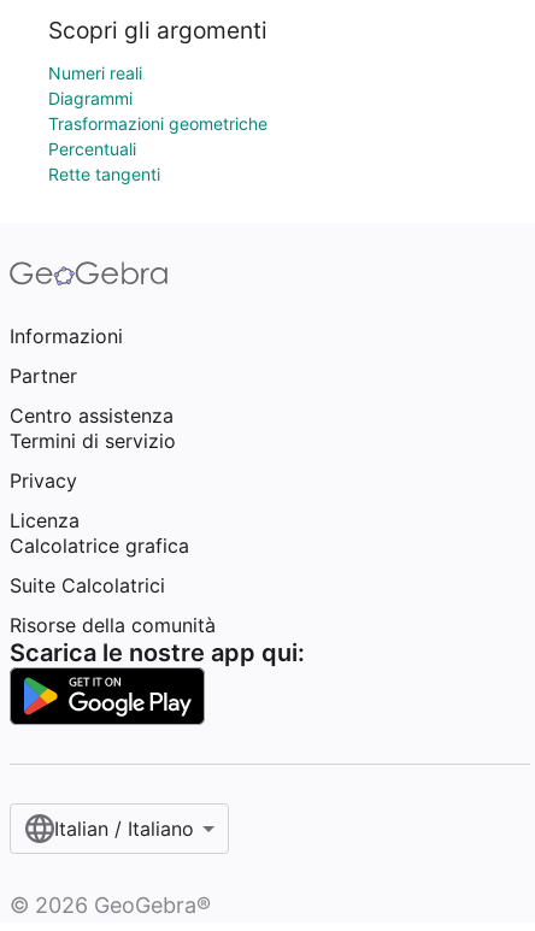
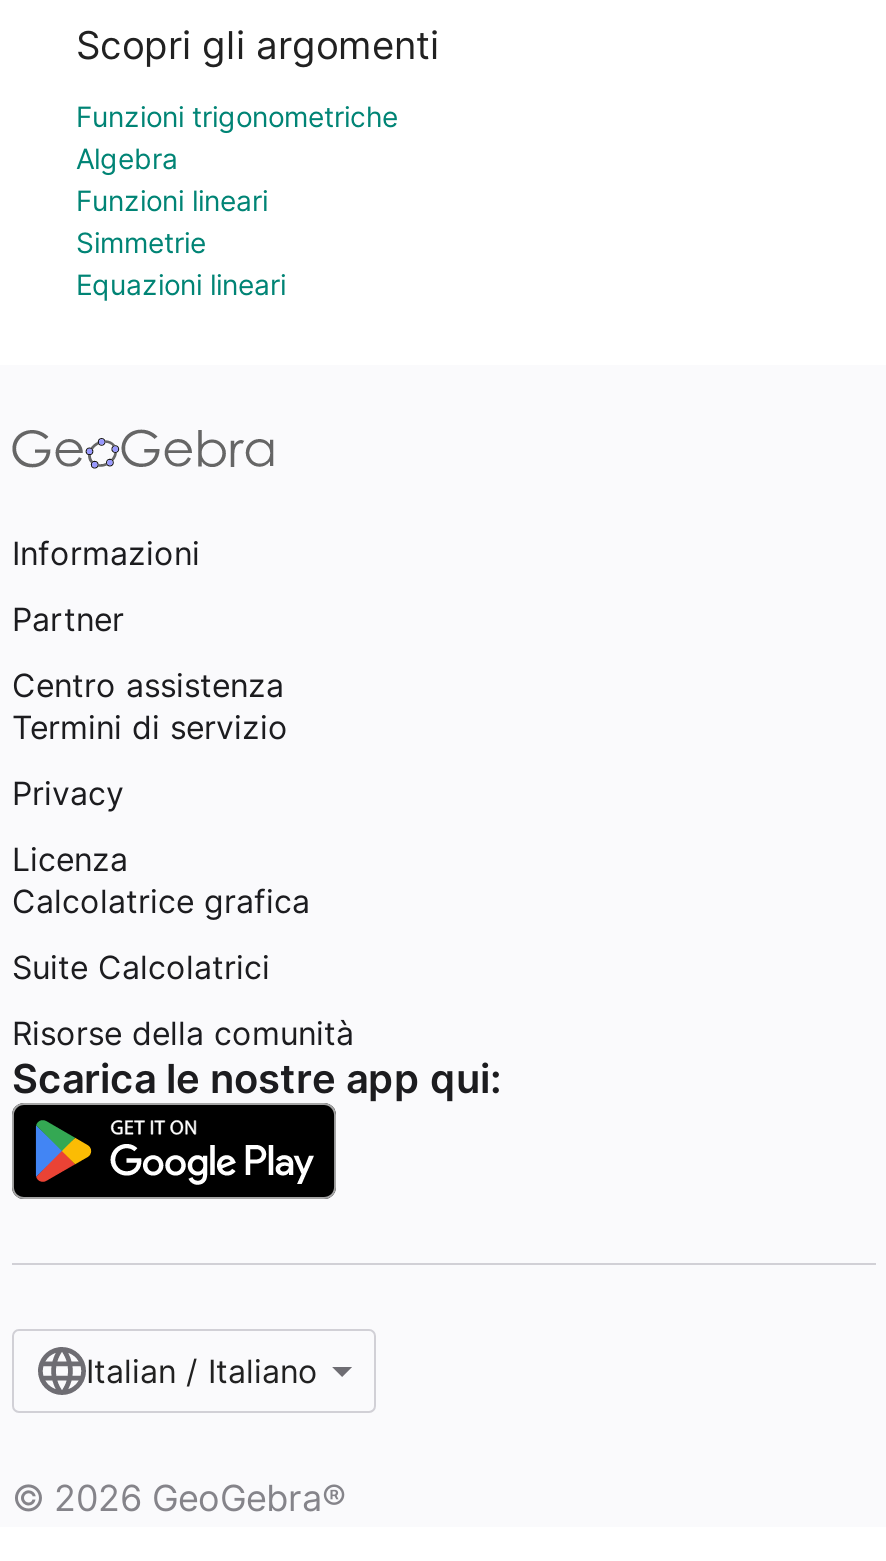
- Numeri reali
- Diagrammi
- Trasformazioni geometriche
- Percentuali
- Rette tangenti
+ Funzioni trigonometriche
+ Algebra
+ Funzioni lineari
+ Simmetrie
+ Equazioni lineari
